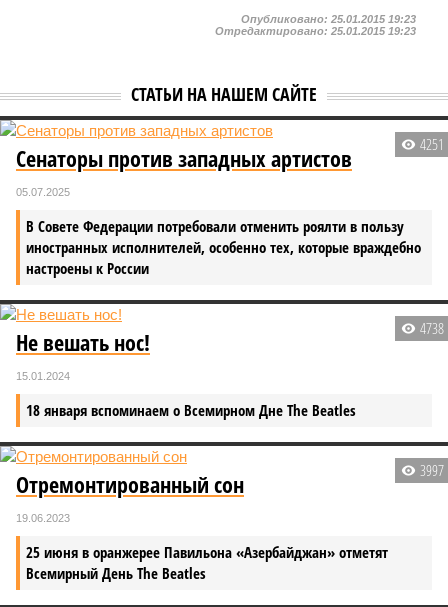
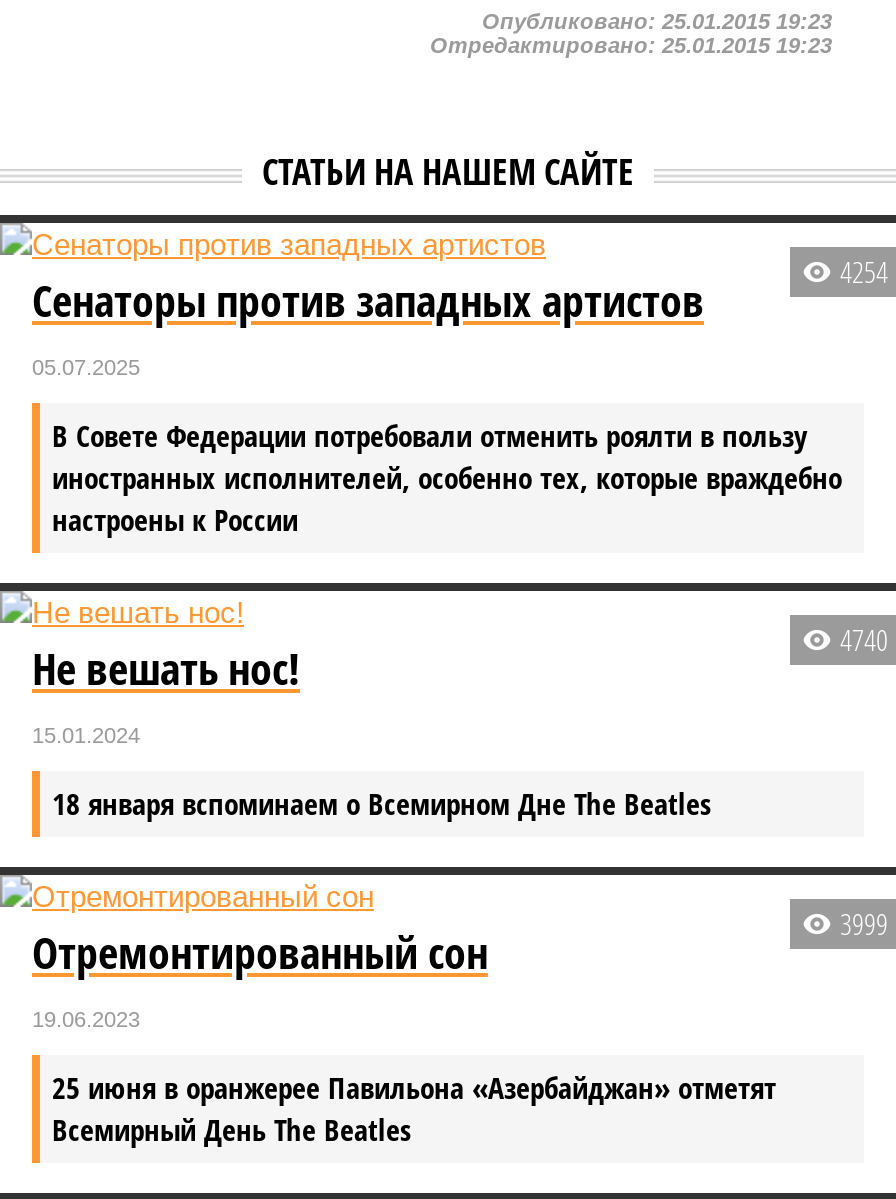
- 4251
+ 4254

- 4738
+ 4740

- 3997
+ 3999
